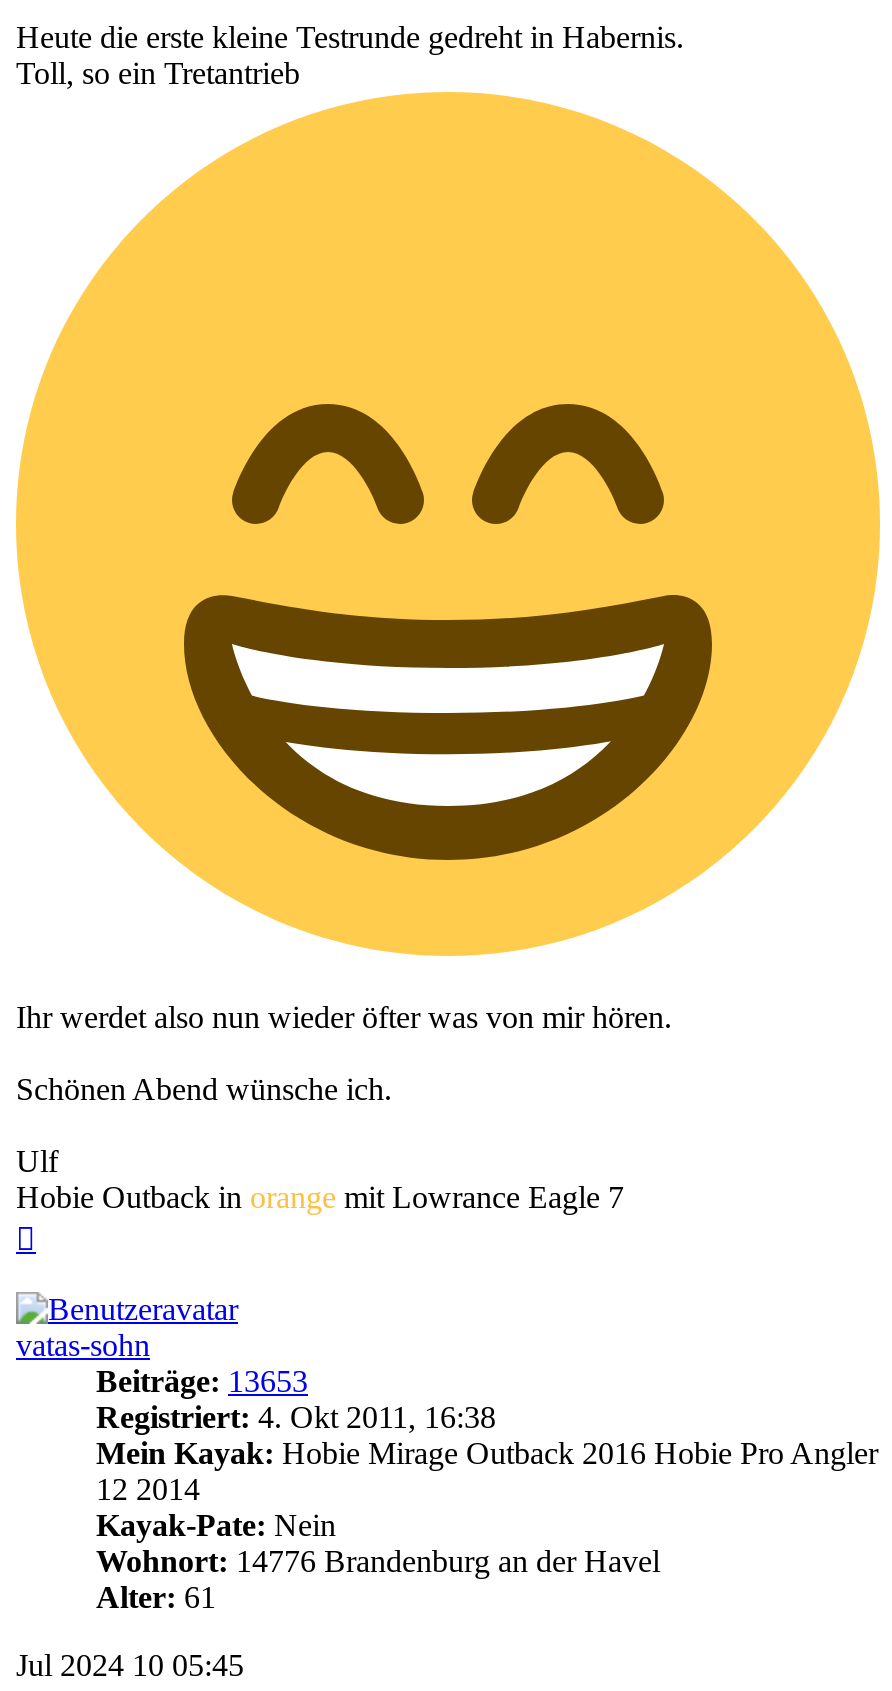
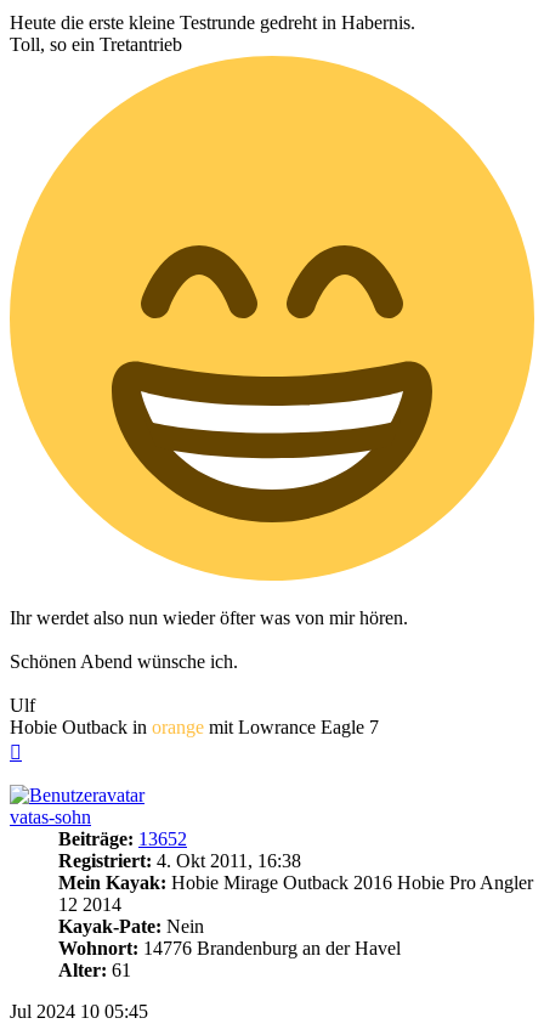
- Beiträge: 13653
+ Beiträge: 13652
